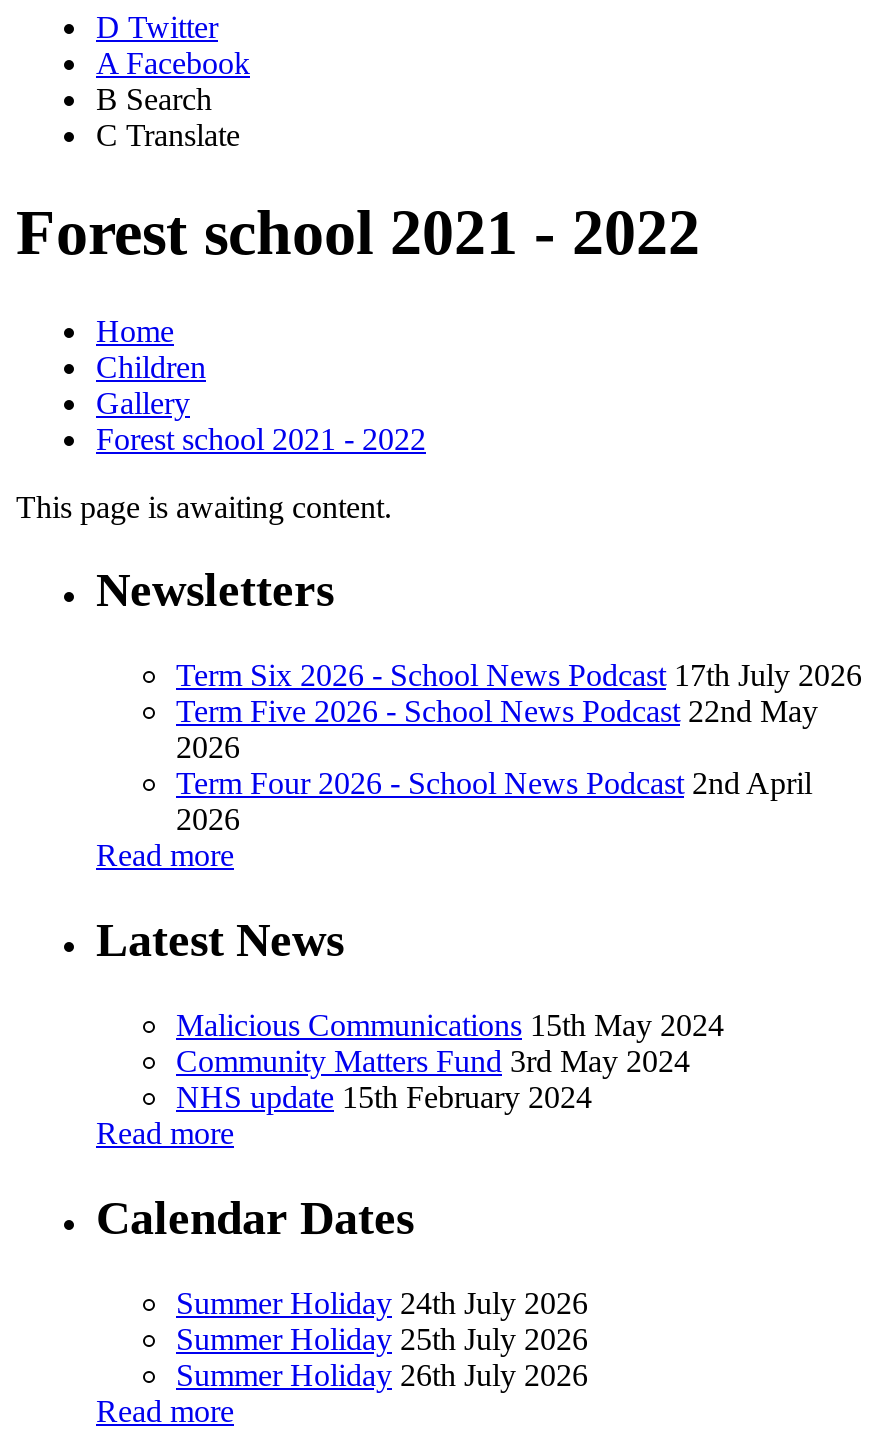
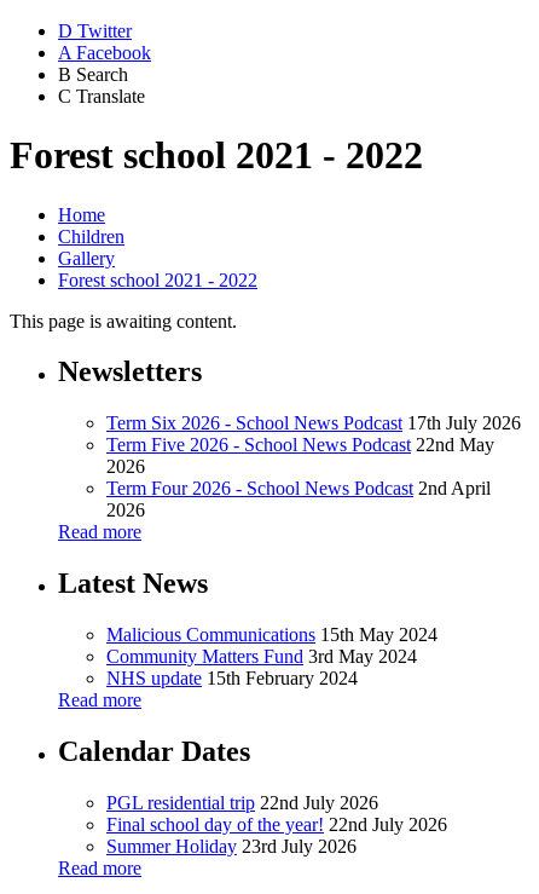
- Summer Holiday 24th July 2026
- Summer Holiday 25th July 2026
- Summer Holiday 26th July 2026
+ PGL residential trip 22nd July 2026
+ Final school day of the year! 22nd July 2026
+ Summer Holiday 23rd July 2026
